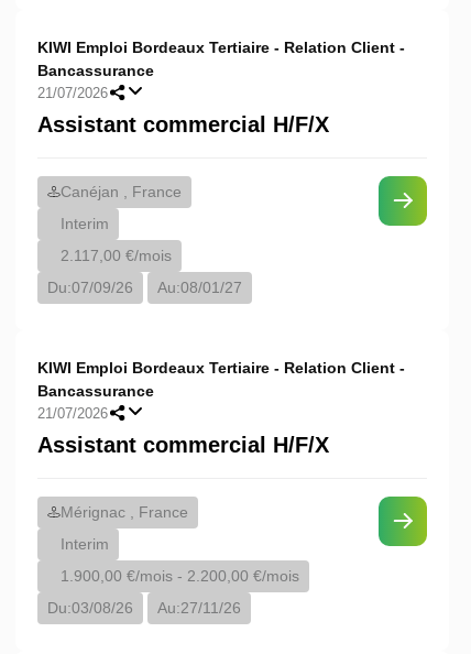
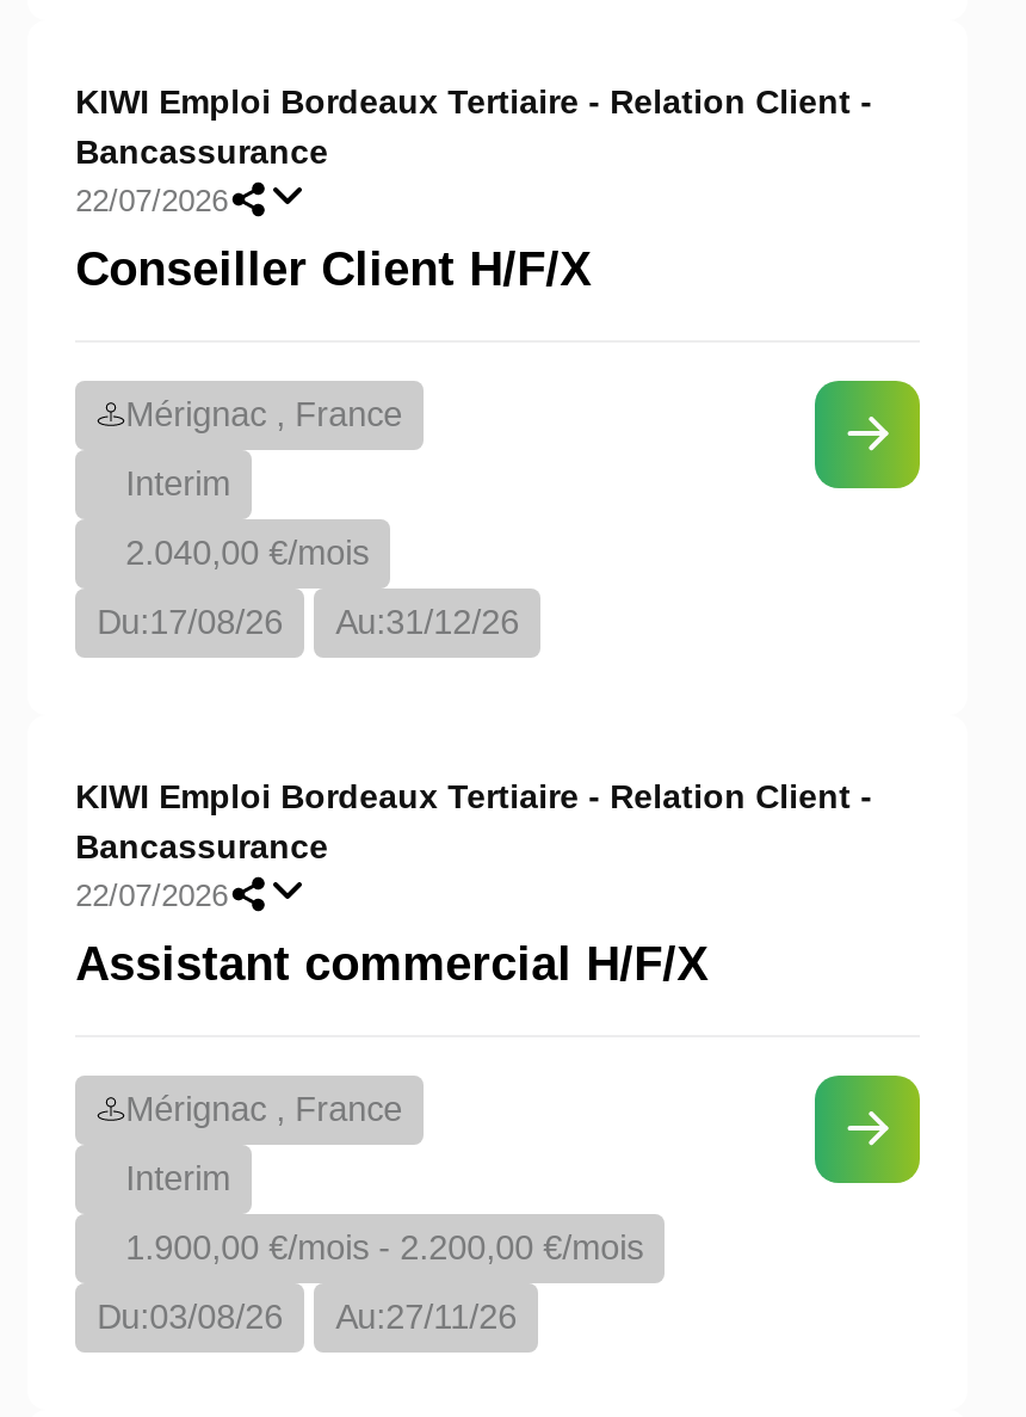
- 21/07/2026
+ 22/07/2026

- Assistant commercial H/F/X
+ Conseiller Client H/F/X

- Canéjan , France
+ Mérignac , France

- 2.117,00 €/mois
+ 2.040,00 €/mois

- Du:07/09/26
+ Du:17/08/26

- Au:08/01/27
+ Au:31/12/26

- 21/07/2026
+ 22/07/2026
